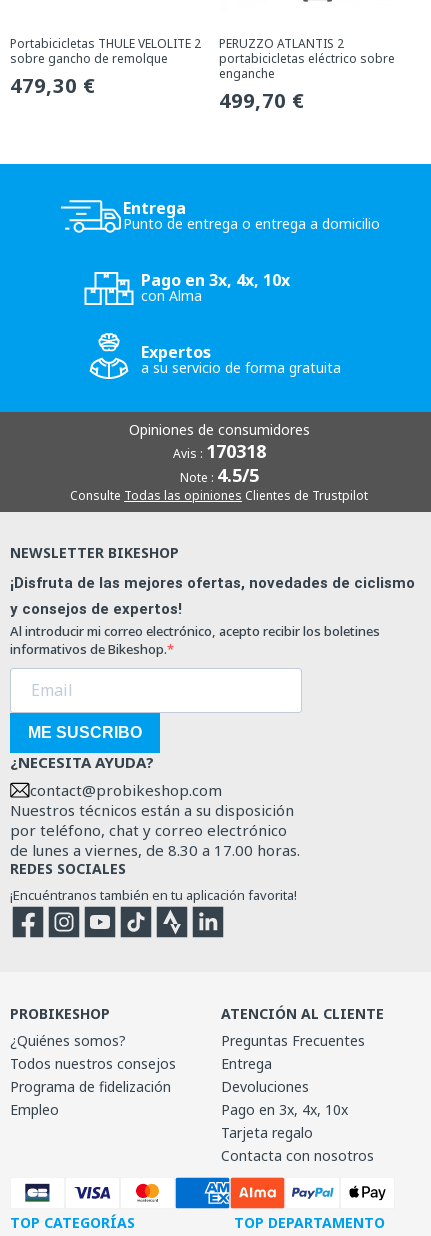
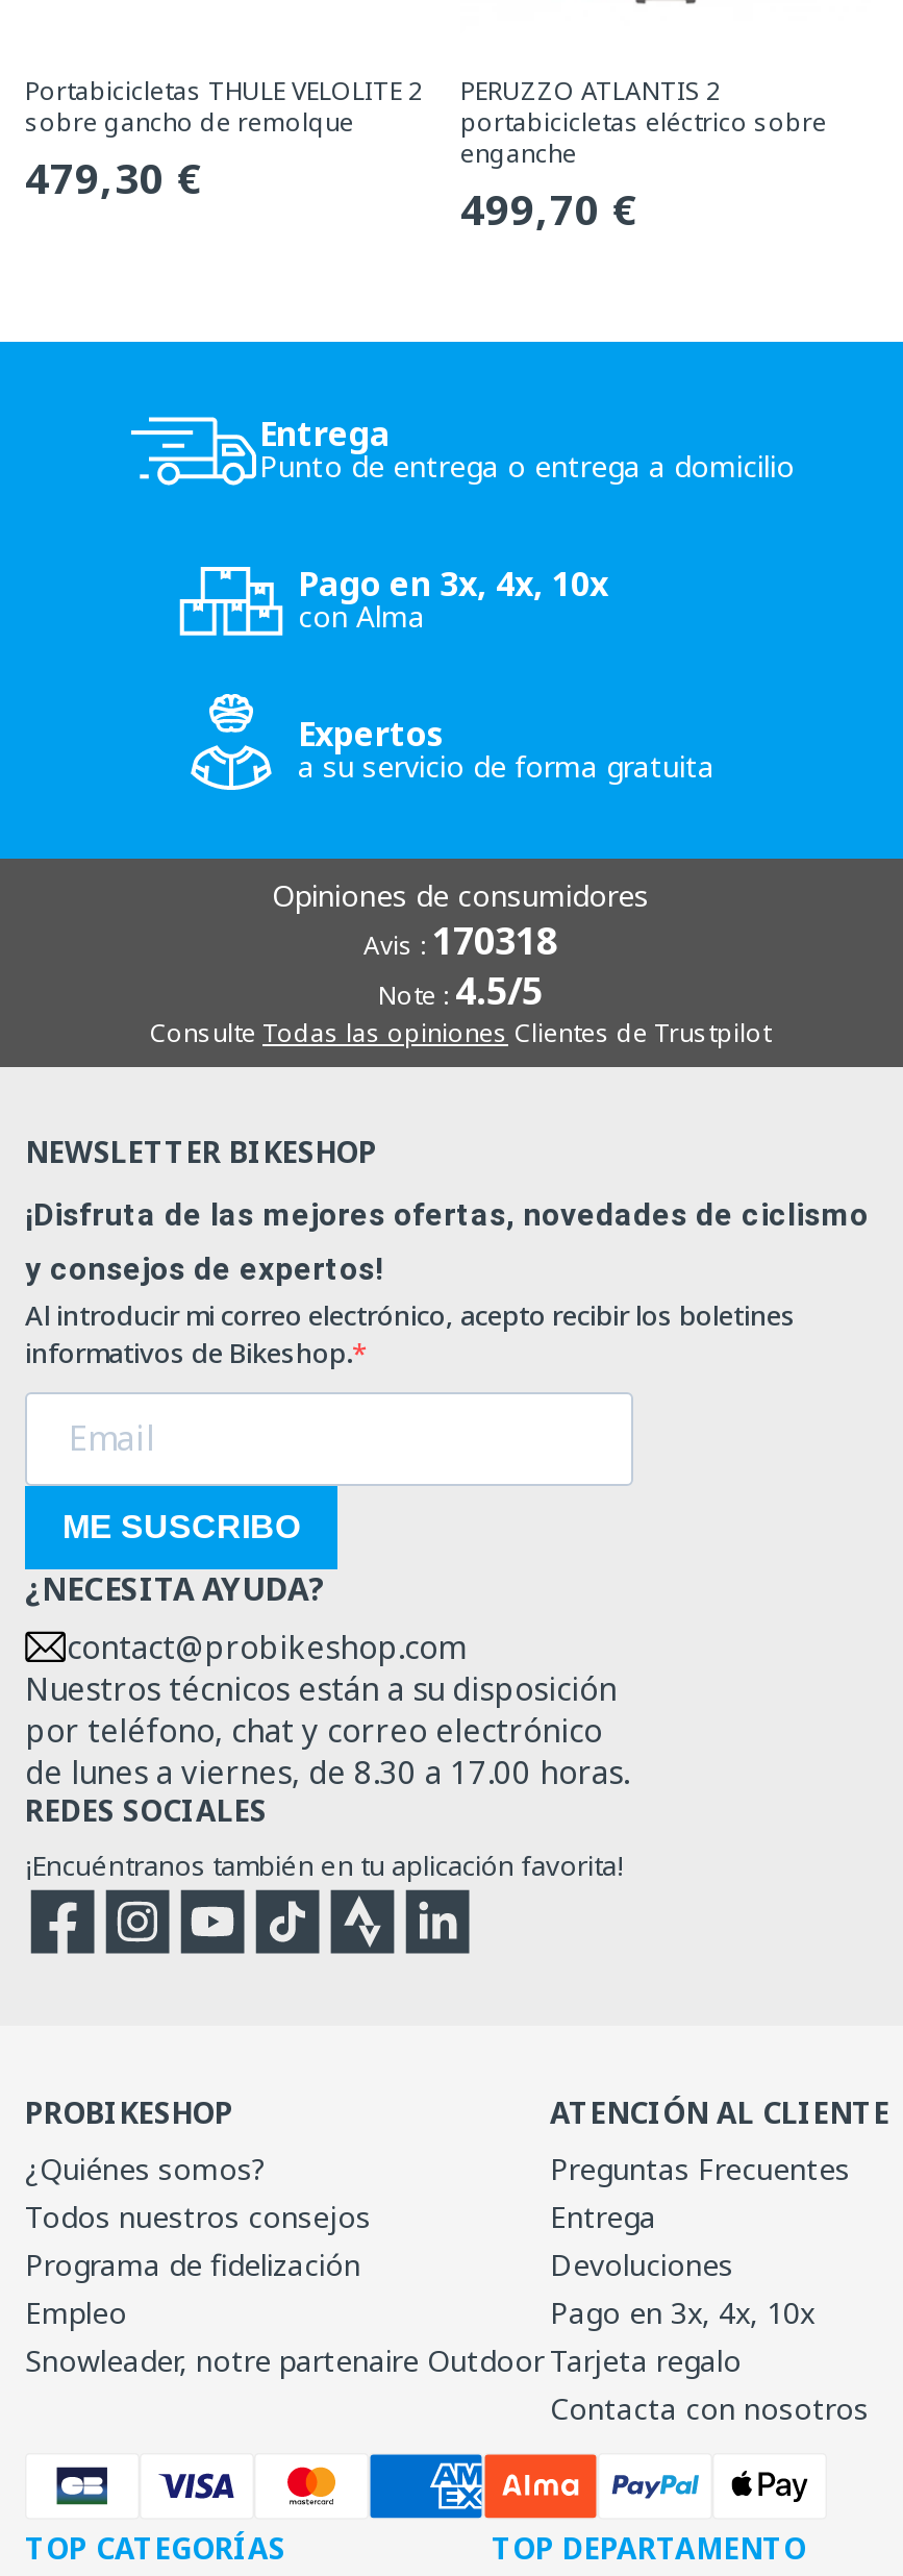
+ Snowleader, notre partenaire Outdoor
